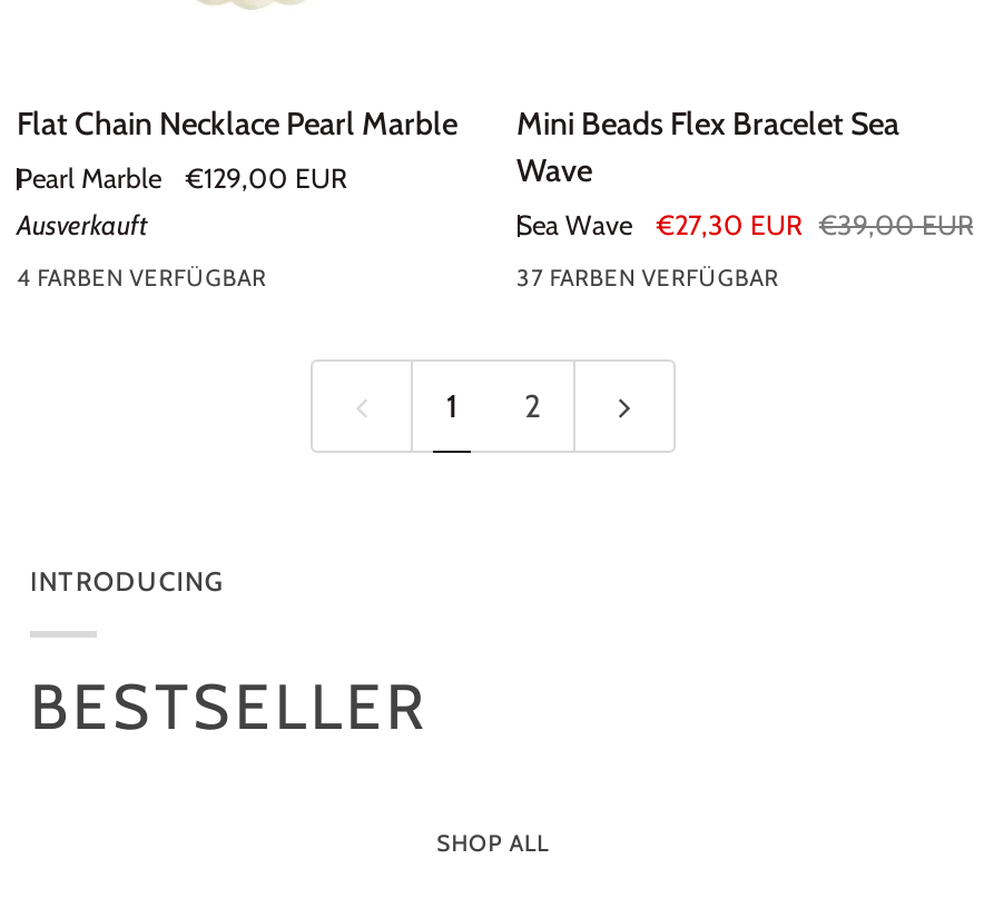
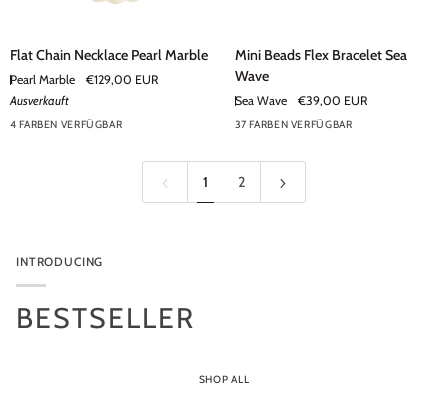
- €27,30 EUR €39,00 EUR
+ €39,00 EUR
